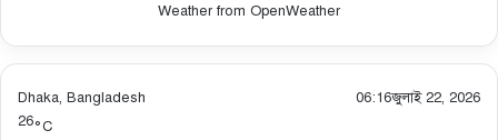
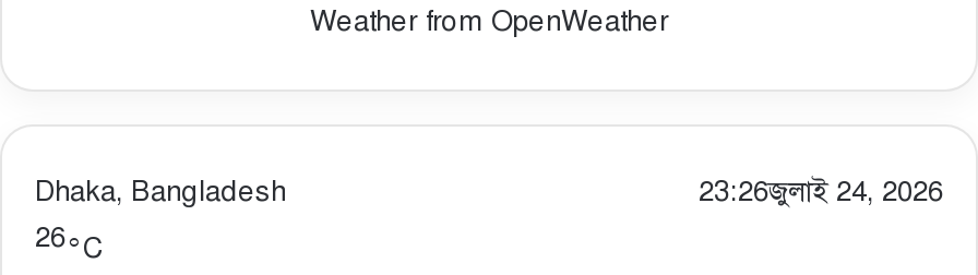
- 06:16জুলাই 22, 2026
+ 23:26জুলাই 24, 2026
